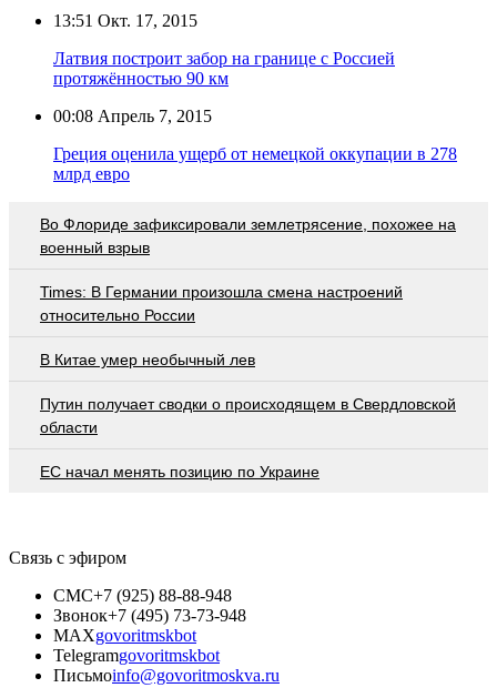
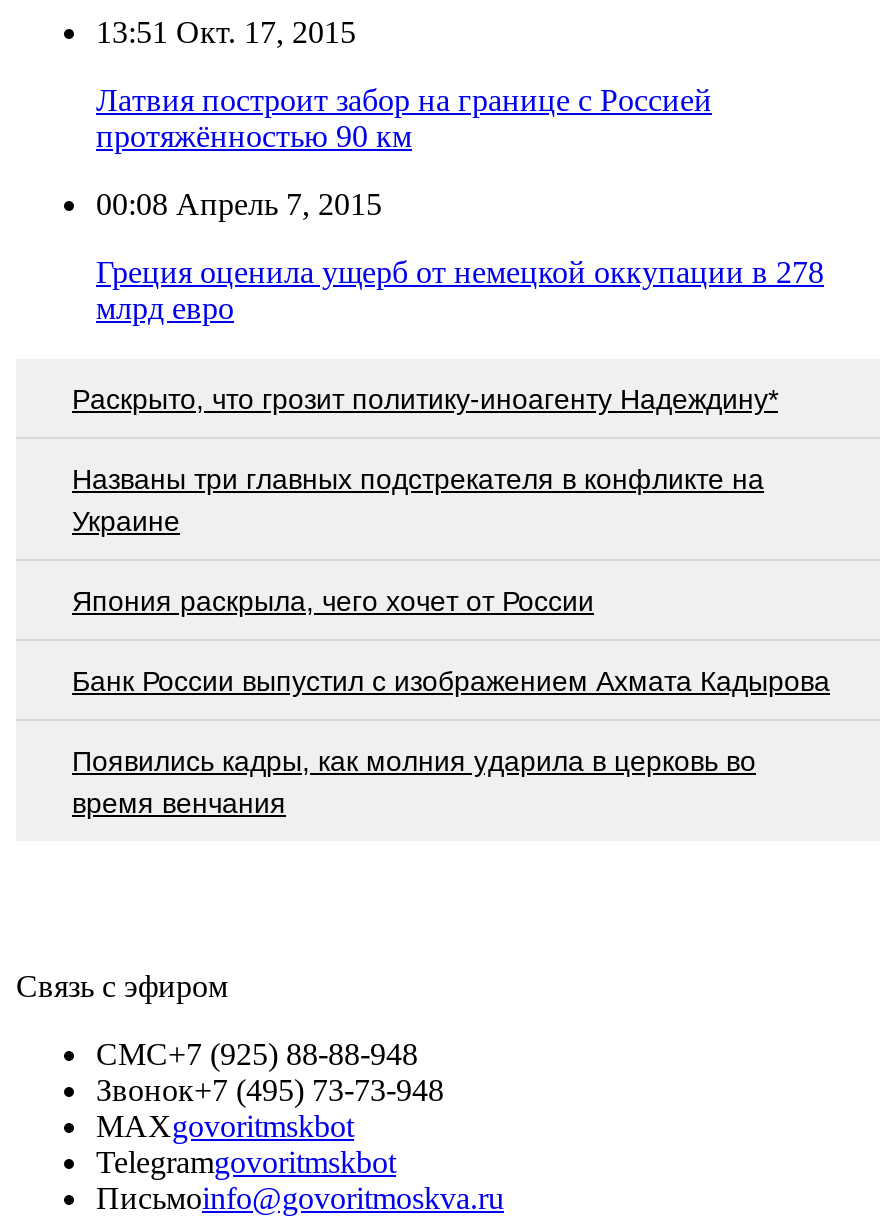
- Во Флориде зафиксировали землетрясение, похожее на
- военный взрыв
+ Раскрыто, что грозит политику-иноагенту Надеждину*

- Times: В Германии произошла смена настроений
- относительно России
+ Названы три главных подстрекателя в конфликте на
+ Украине

- В Китае умер необычный лев
+ Япония раскрыла, чего хочет от России

- Путин получает сводки о происходящем в Свердловской
- области
+ Банк России выпустил c изображением Ахмата Кадырова

- ЕС начал менять позицию по Украине
+ Появились кадры, как молния ударила в церковь во
+ время венчания
